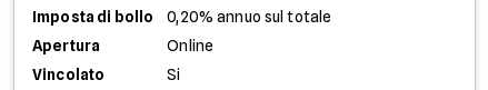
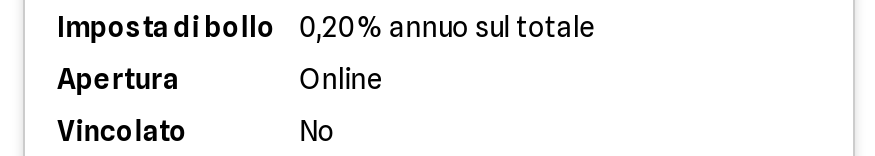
- Si
+ No
